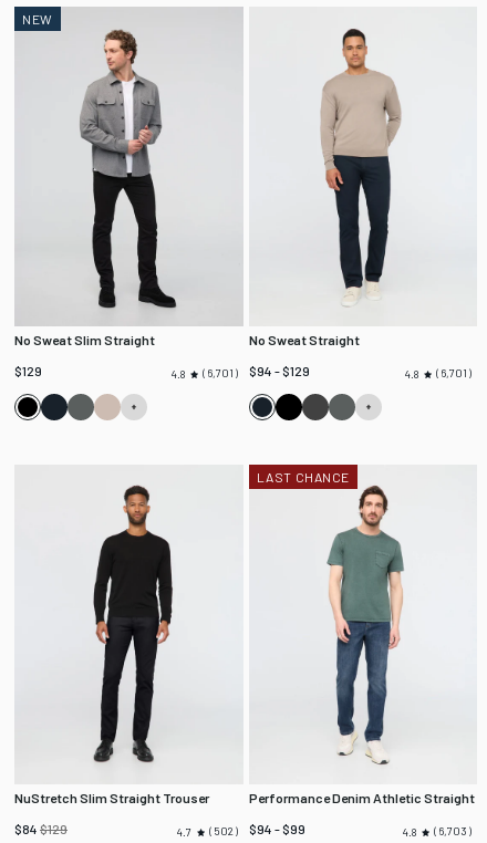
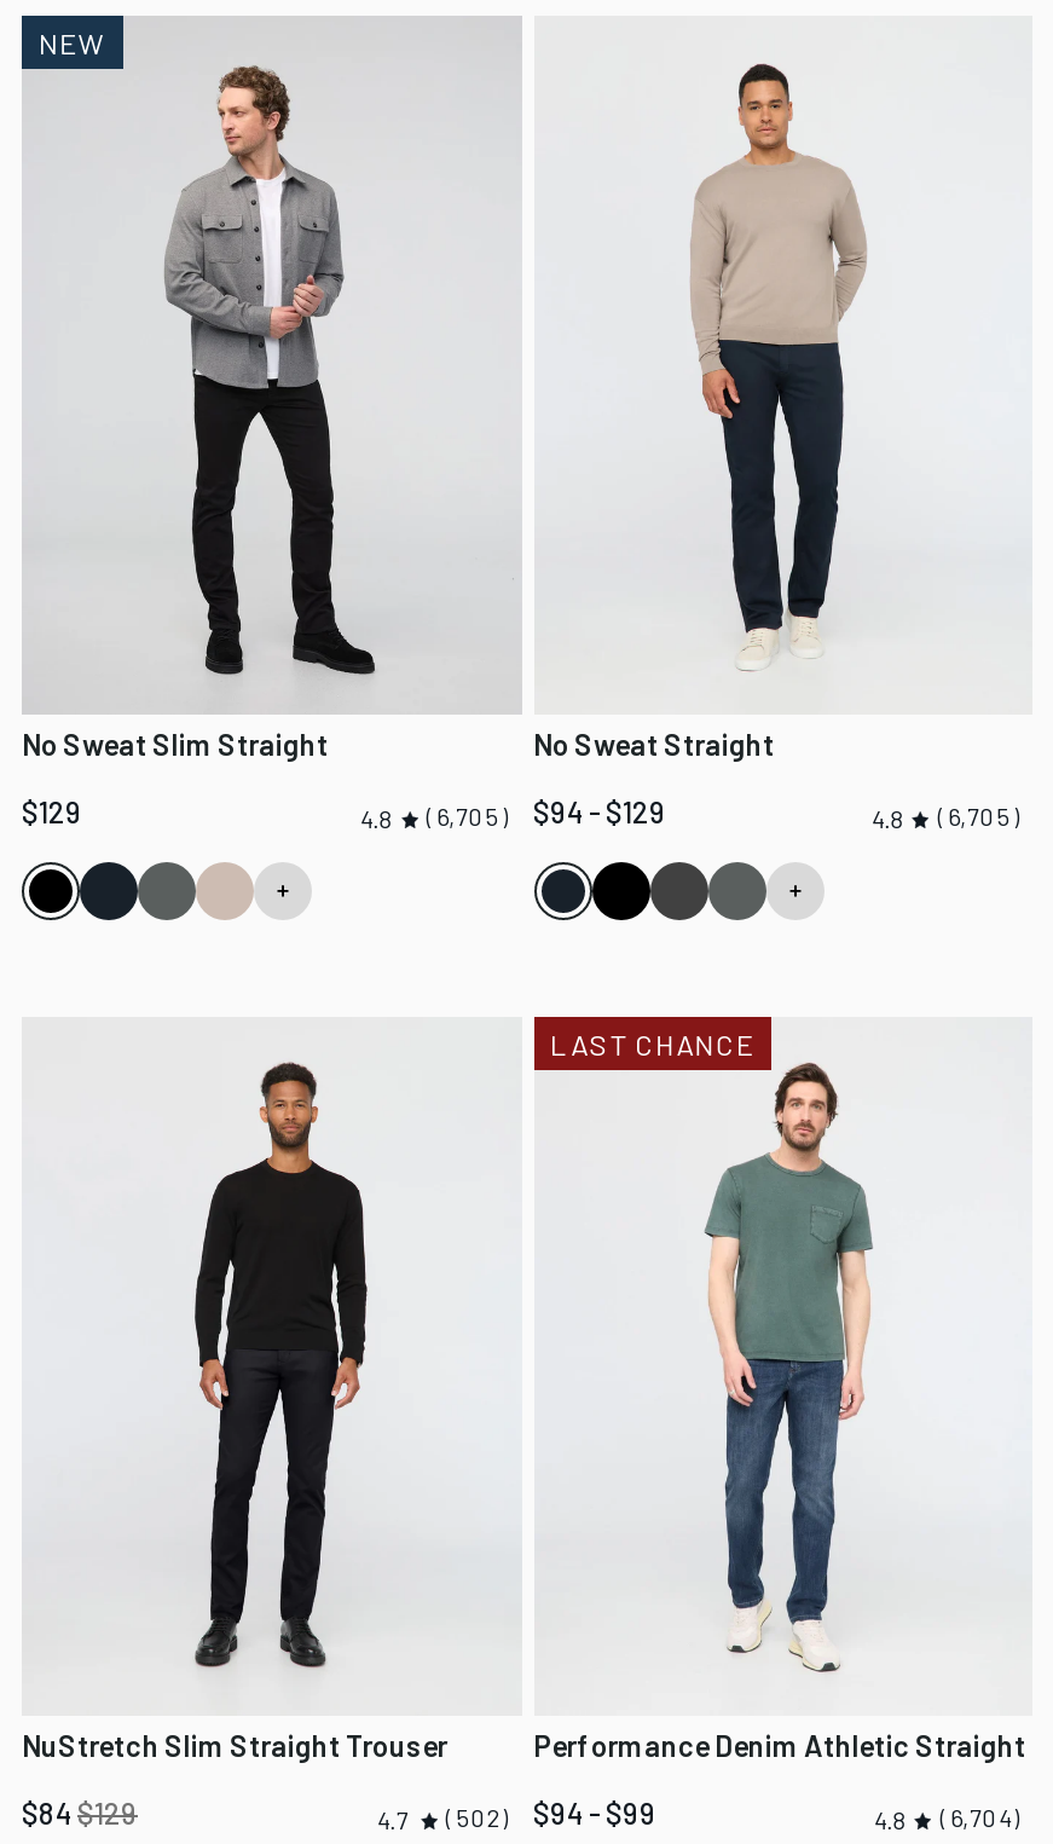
- 4.8 6,701 $94 - $129
+ 4.8 6,705 $94 - $129

- 4.8 6,701
+ 4.8 6,705

- 4.8 6,703
+ 4.8 6,704
